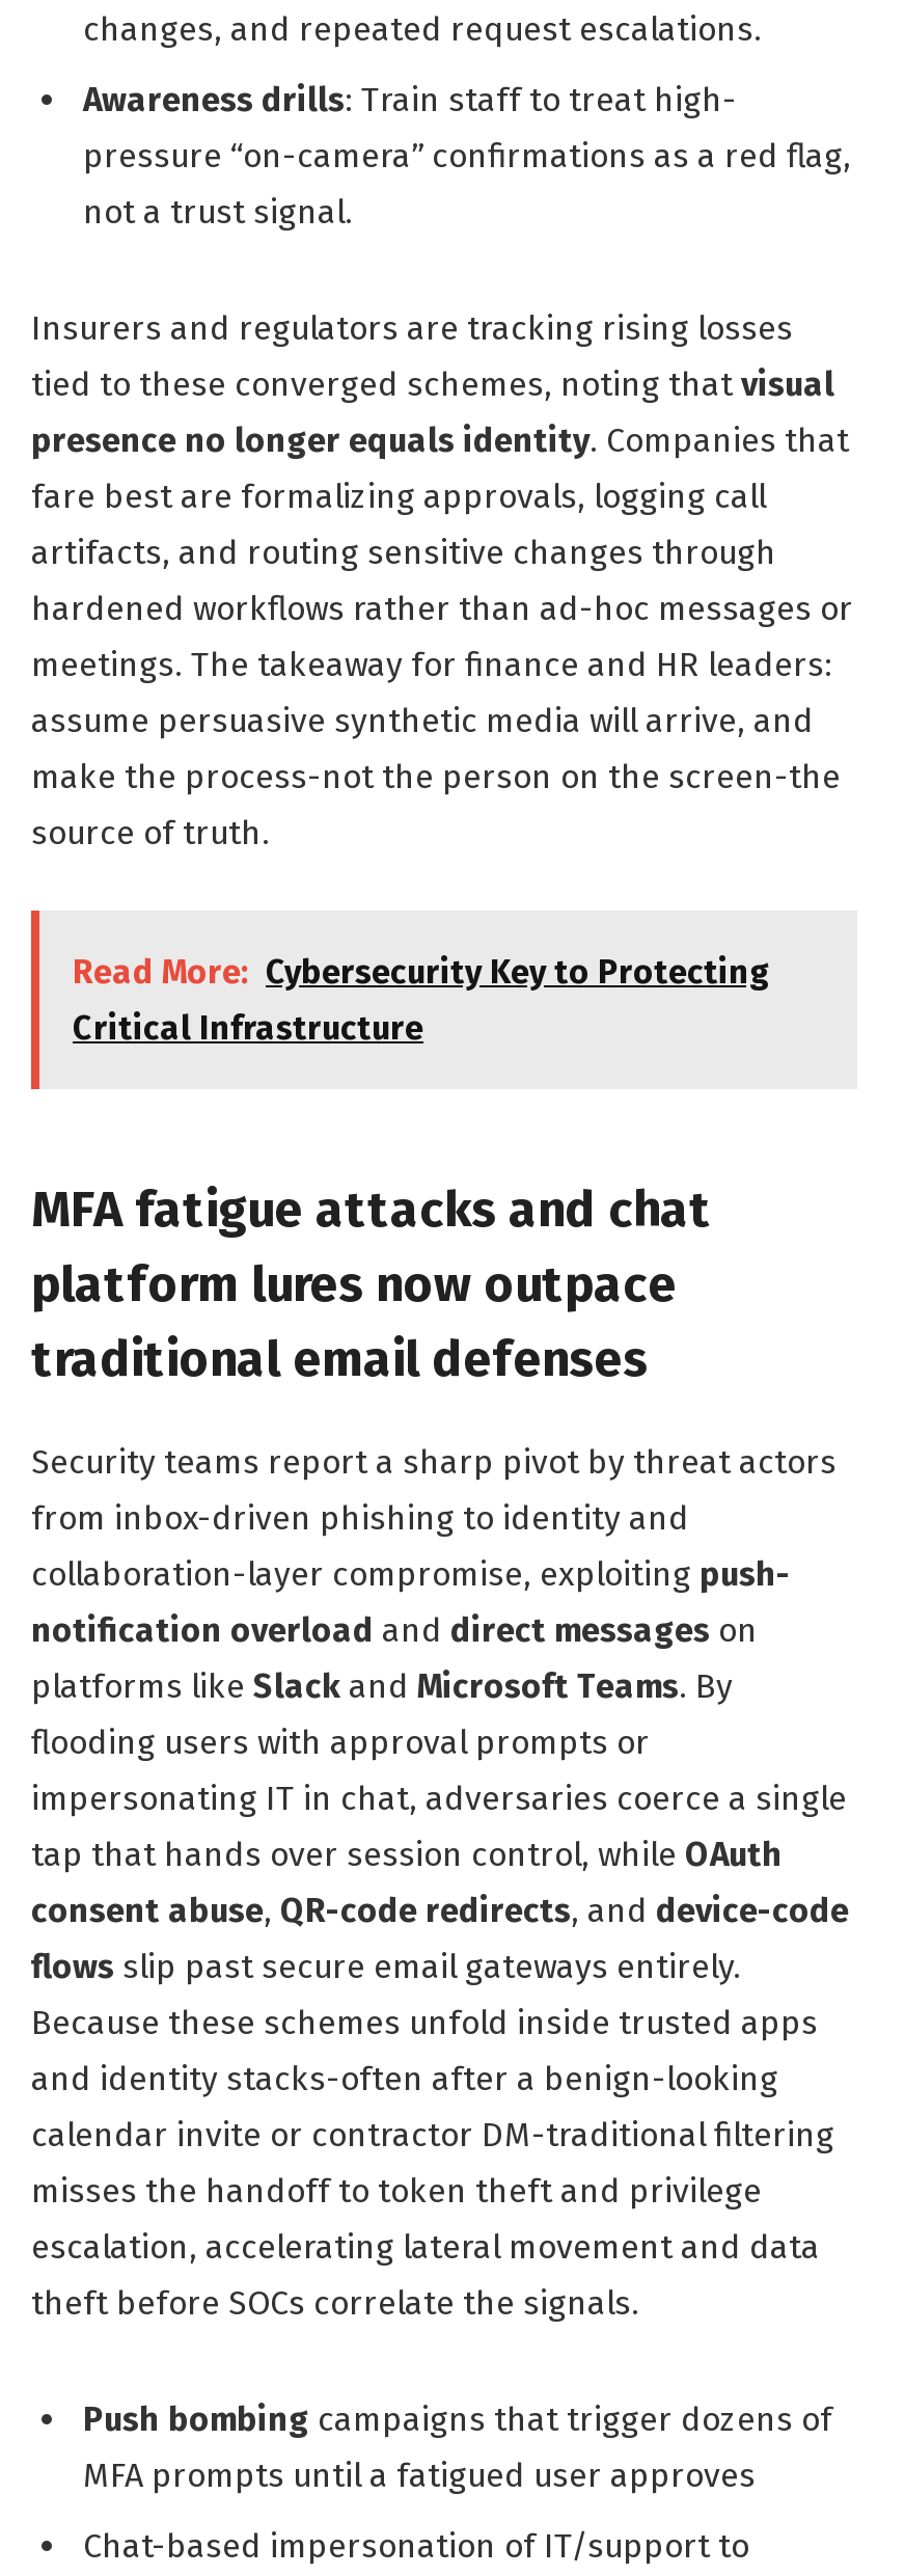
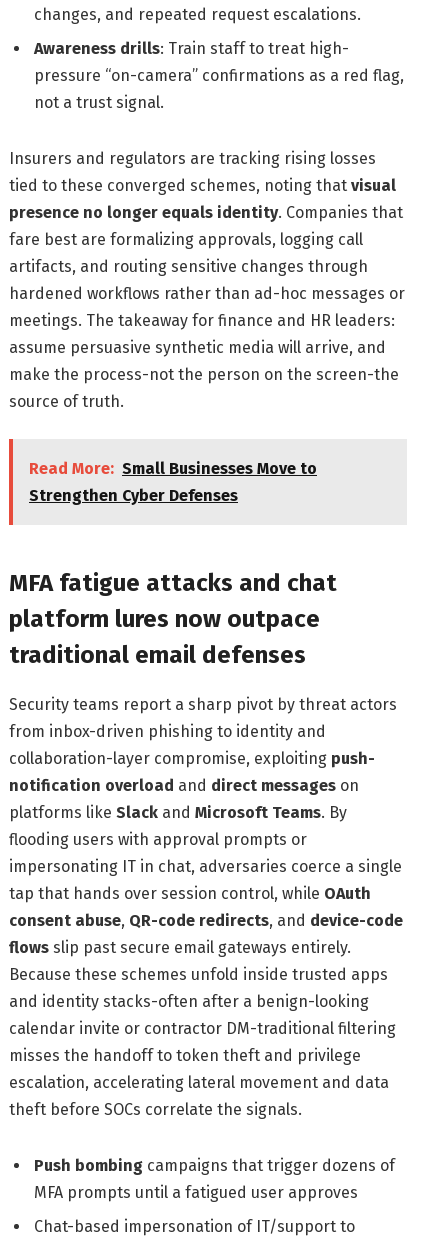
- Read More: Cybersecurity Key to Protecting
- Critical Infrastructure
+ Read More: Small Businesses Move to
+ Strengthen Cyber Defenses
